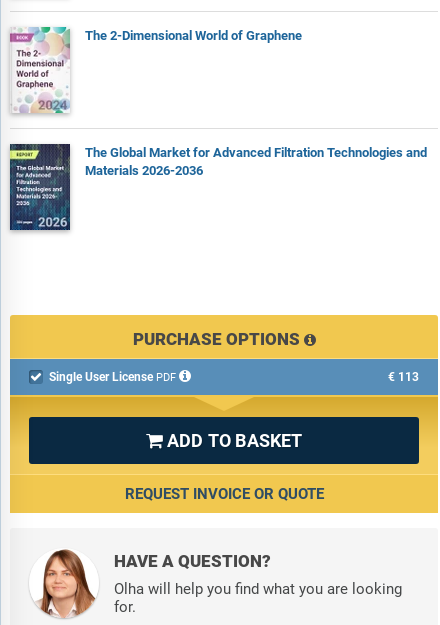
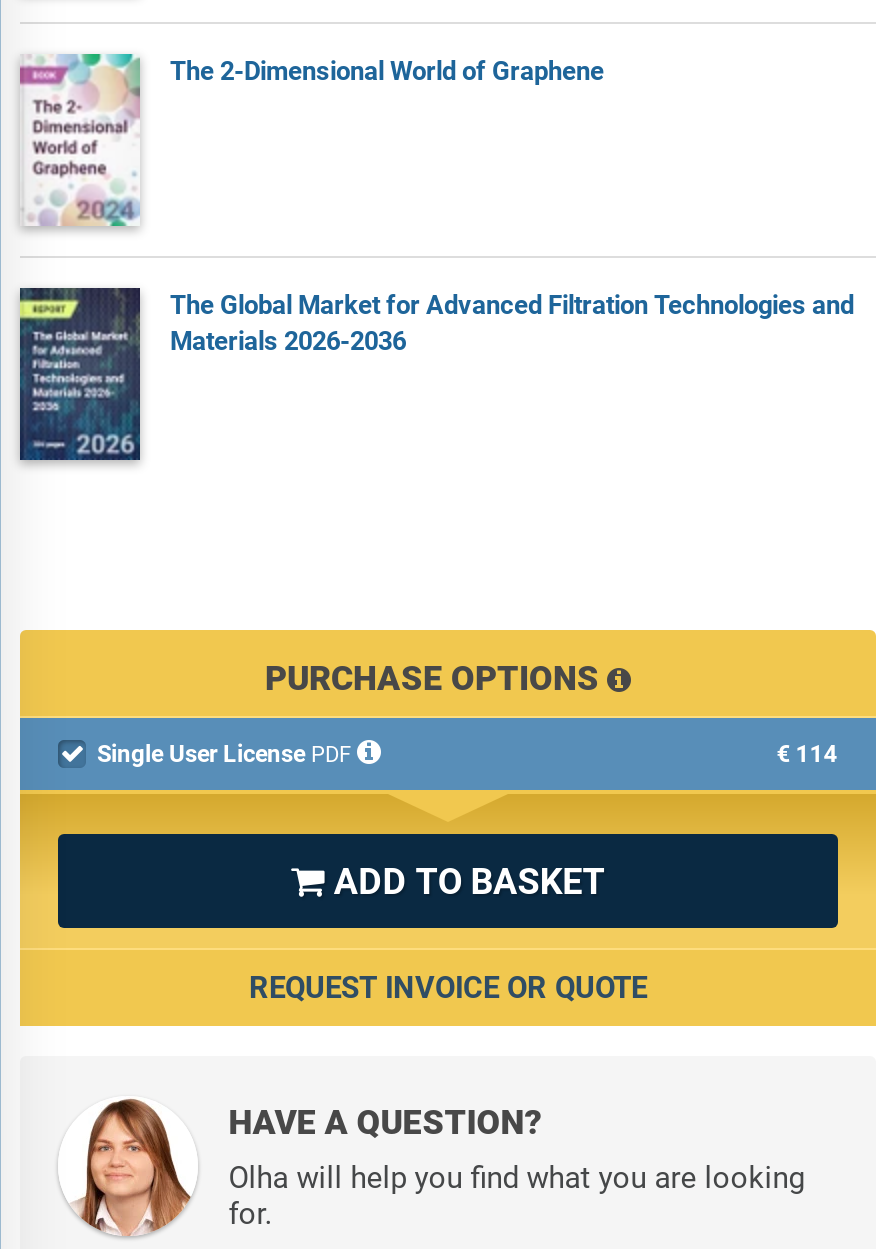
- €113
+ €114
